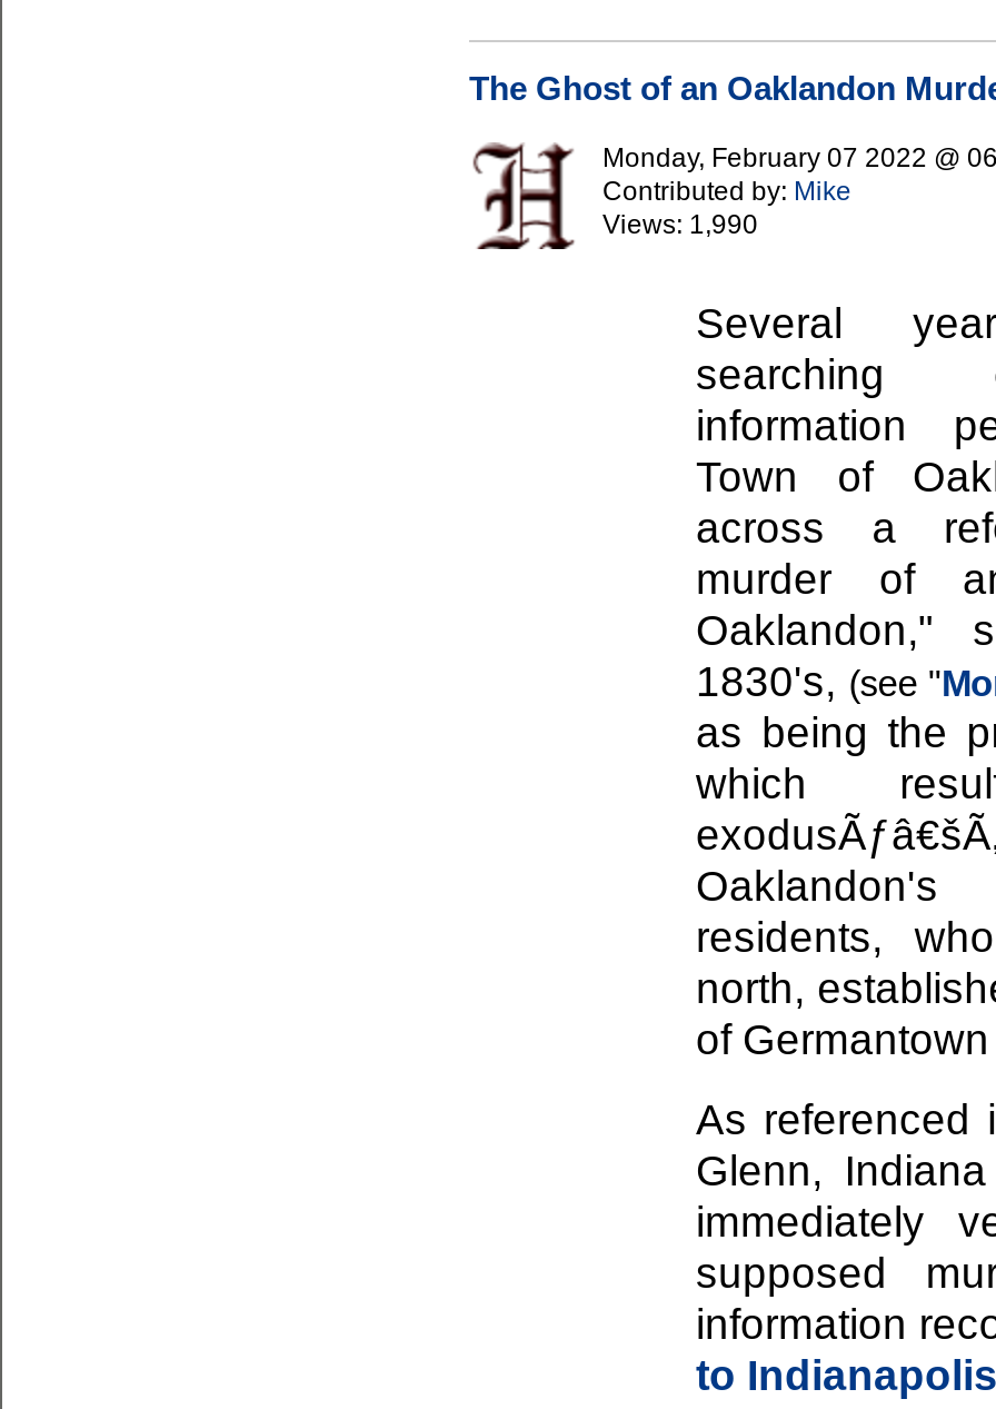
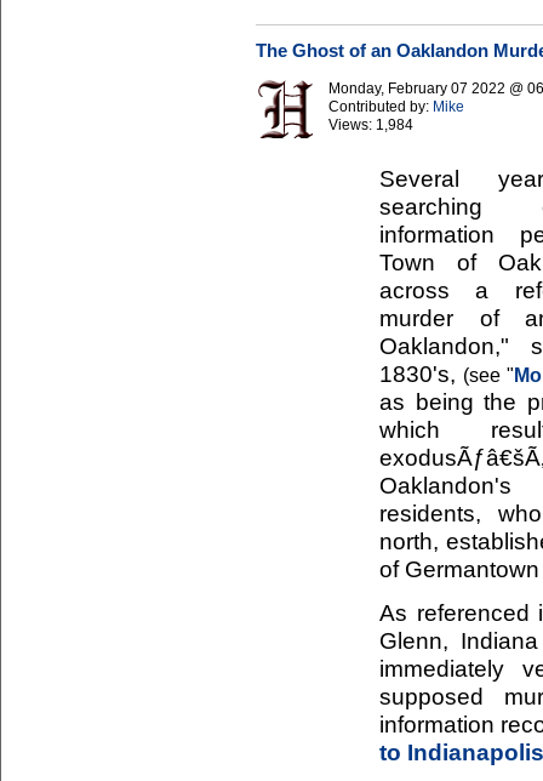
- Views: 1,990
+ Views: 1,984
